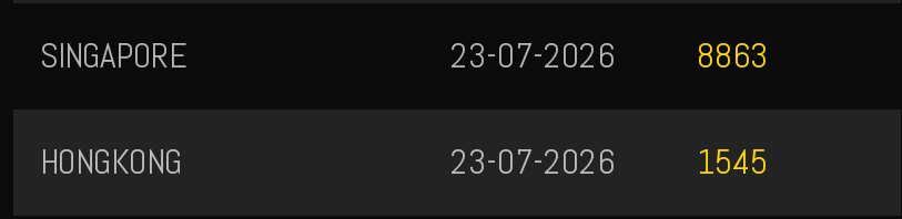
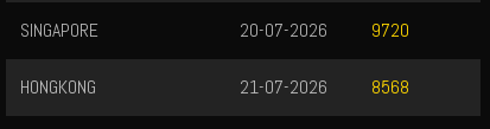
- 23-07-2026
+ 20-07-2026

- 8863
+ 9720

- 23-07-2026
+ 21-07-2026

- 1545
+ 8568
